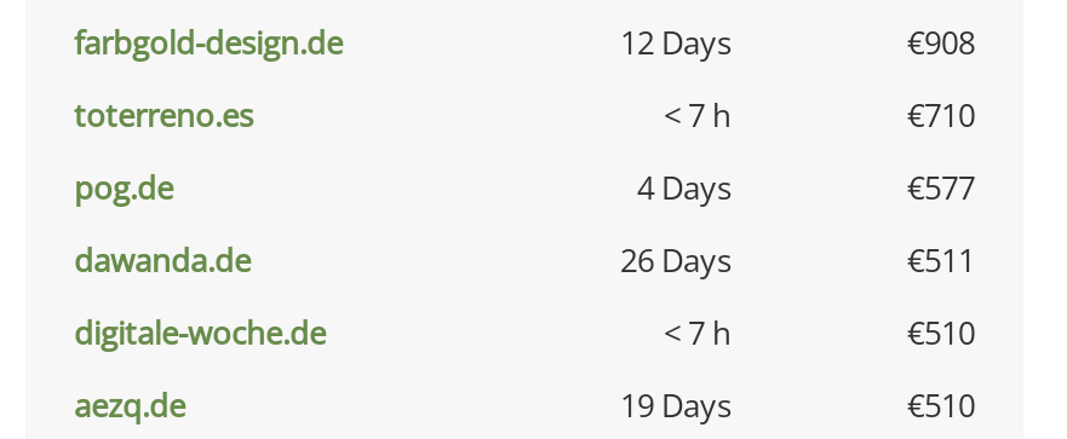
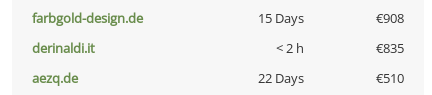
- 12 Days
+ 15 Days

- toterreno.es
- < 7 h
- €710
- pog.de
- 4 Days
- €577
- dawanda.de
- 26 Days
- €511
- digitale-woche.de
- < 7 h
- €510
+ derinaldi.it
+ < 2 h
+ €835

- 19 Days
+ 22 Days
